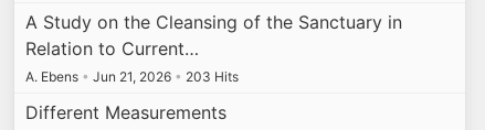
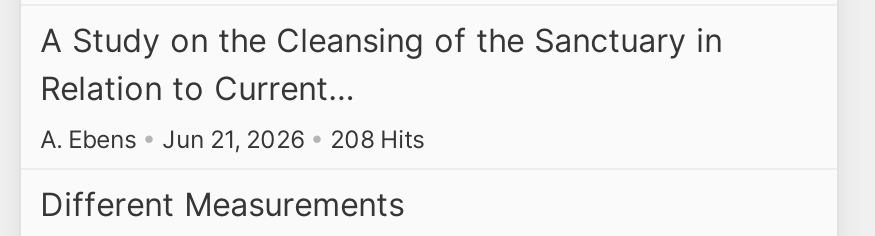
- A. Ebens • Jun 21, 2026 • 203 Hits
+ A. Ebens • Jun 21, 2026 • 208 Hits
